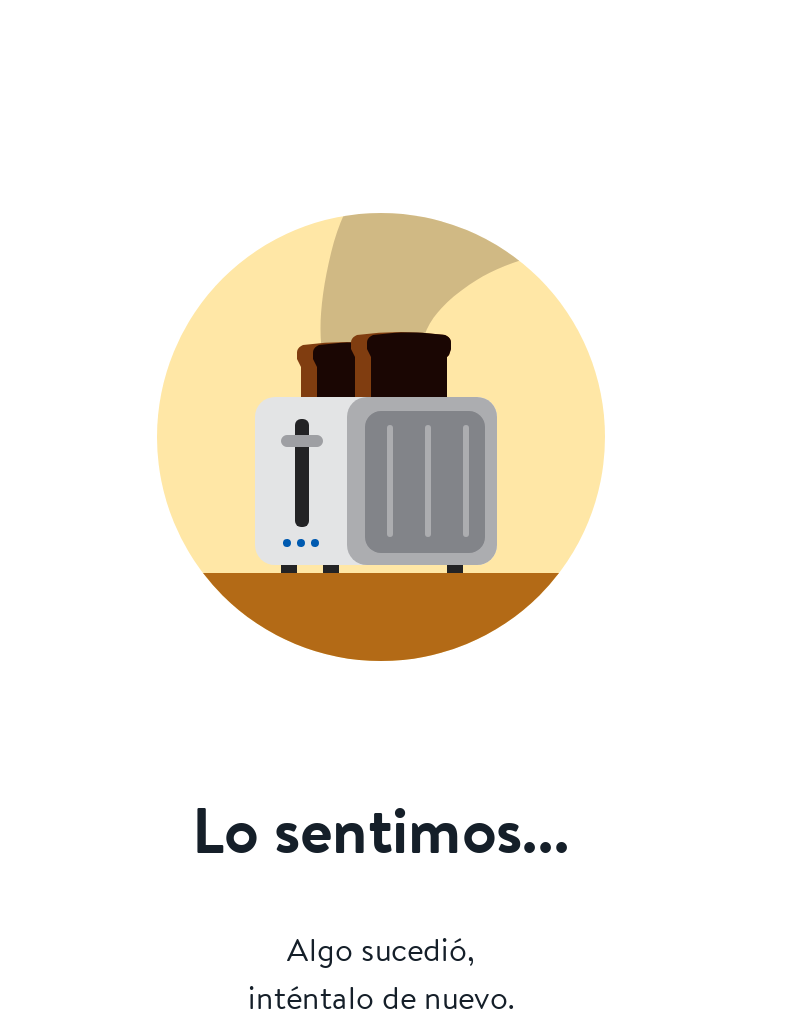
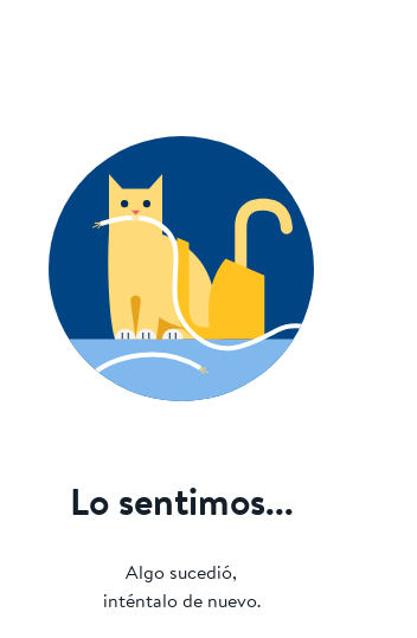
- [image]
+ [image]
